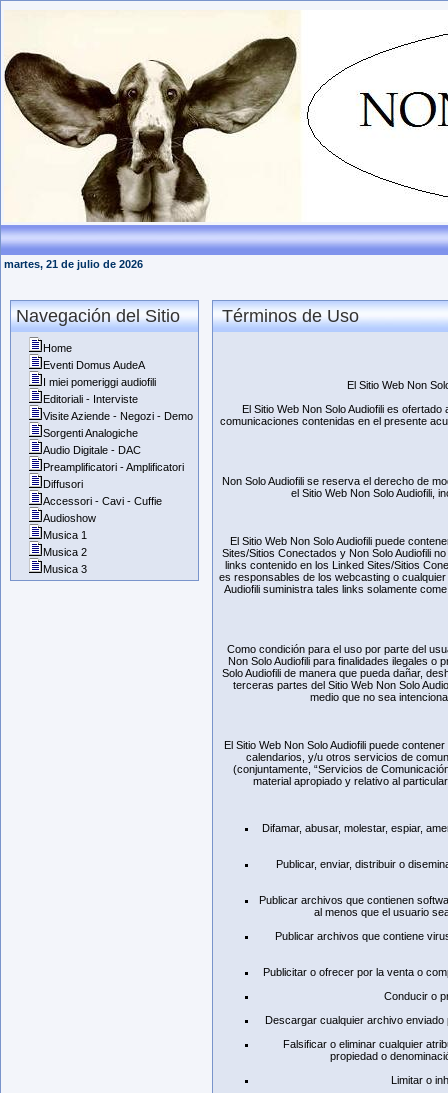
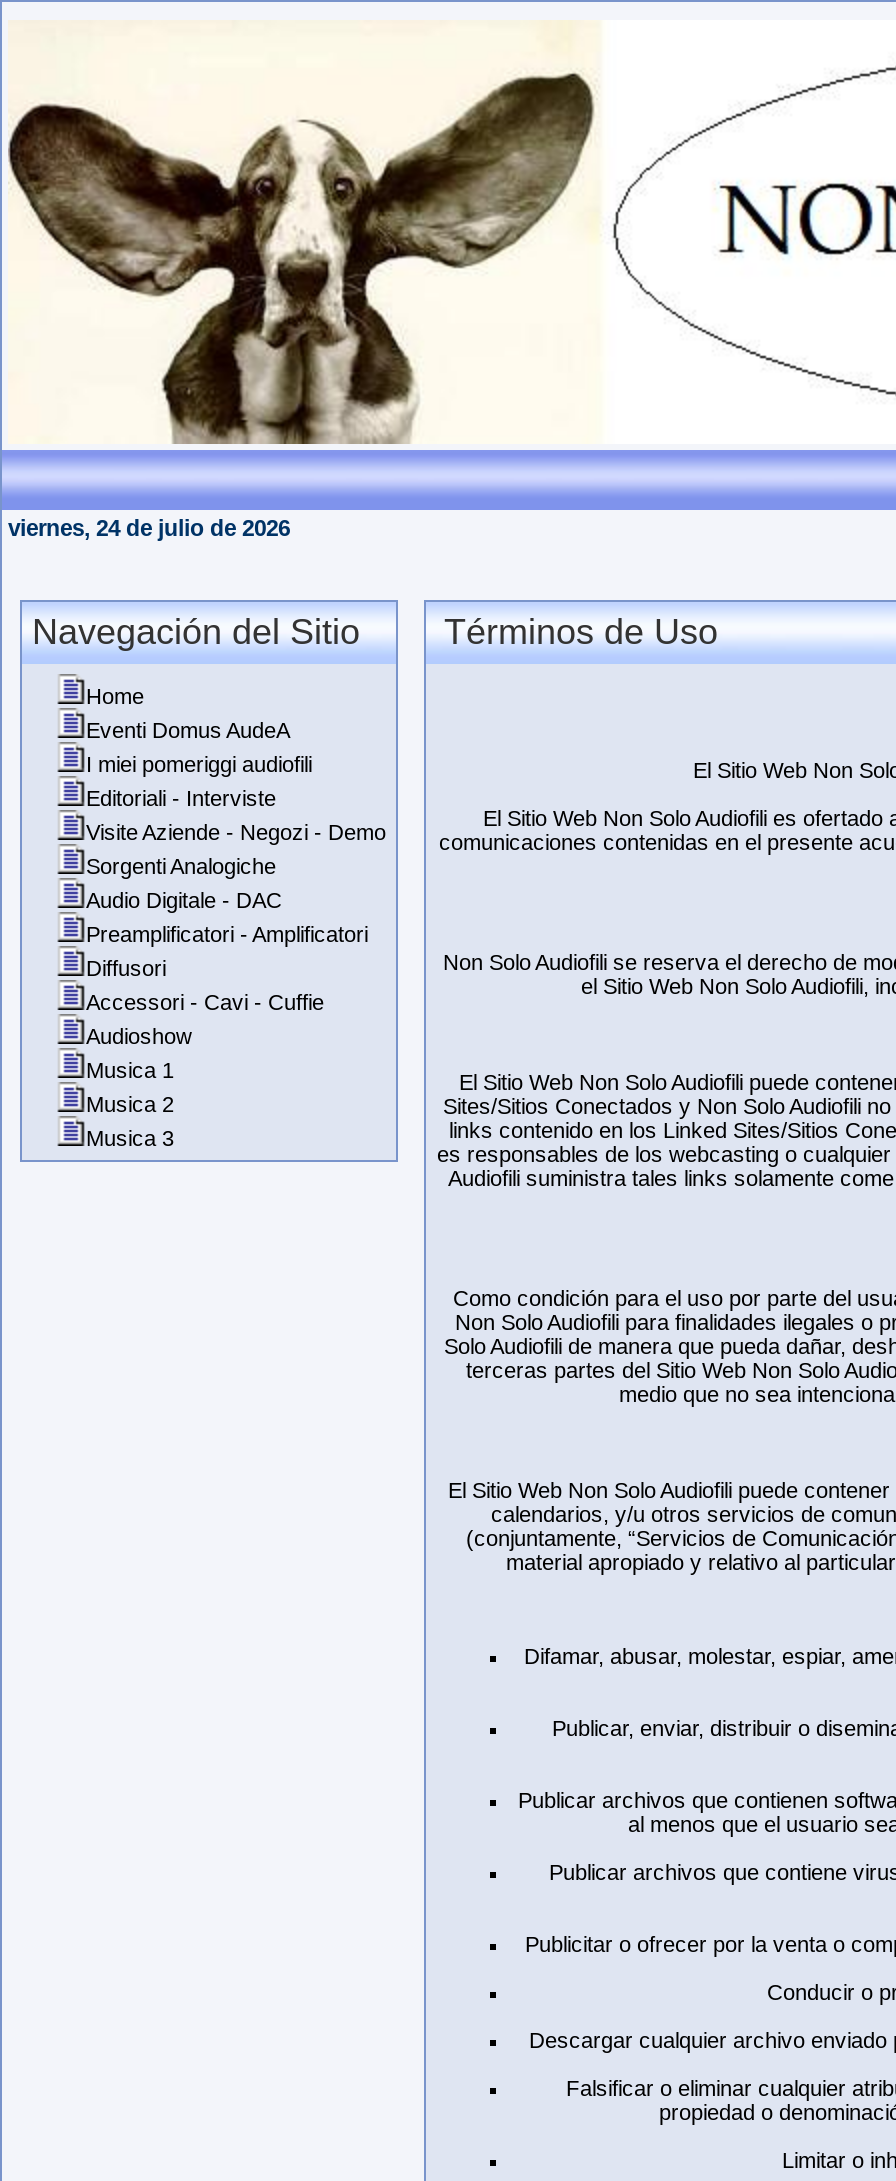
- martes, 21 de julio de 2026
+ viernes, 24 de julio de 2026
